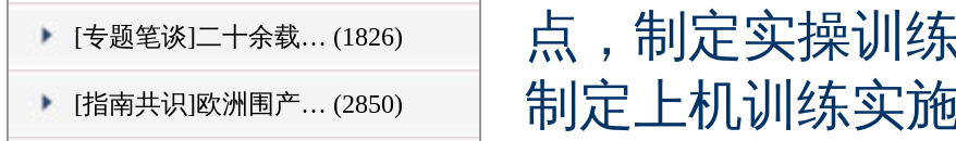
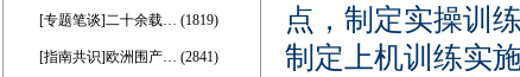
- [专题笔谈]二十余载… (1826)
+ [专题笔谈]二十余载… (1819)

- [指南共识]欧洲围产… (2850)
+ [指南共识]欧洲围产… (2841)
